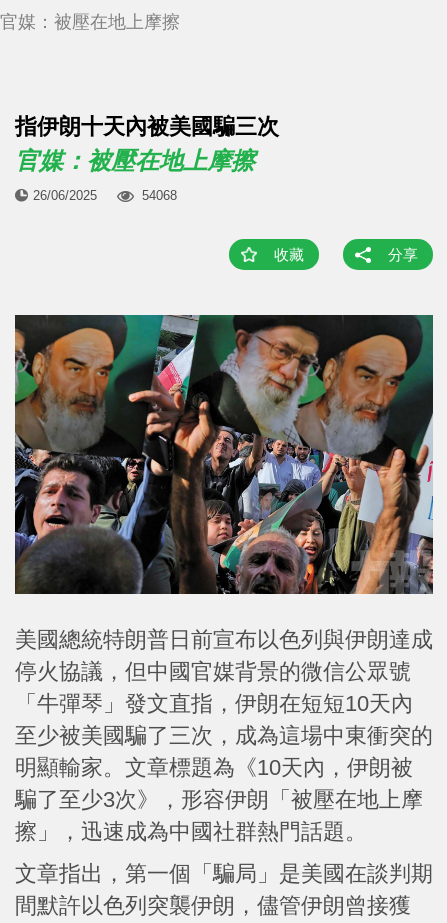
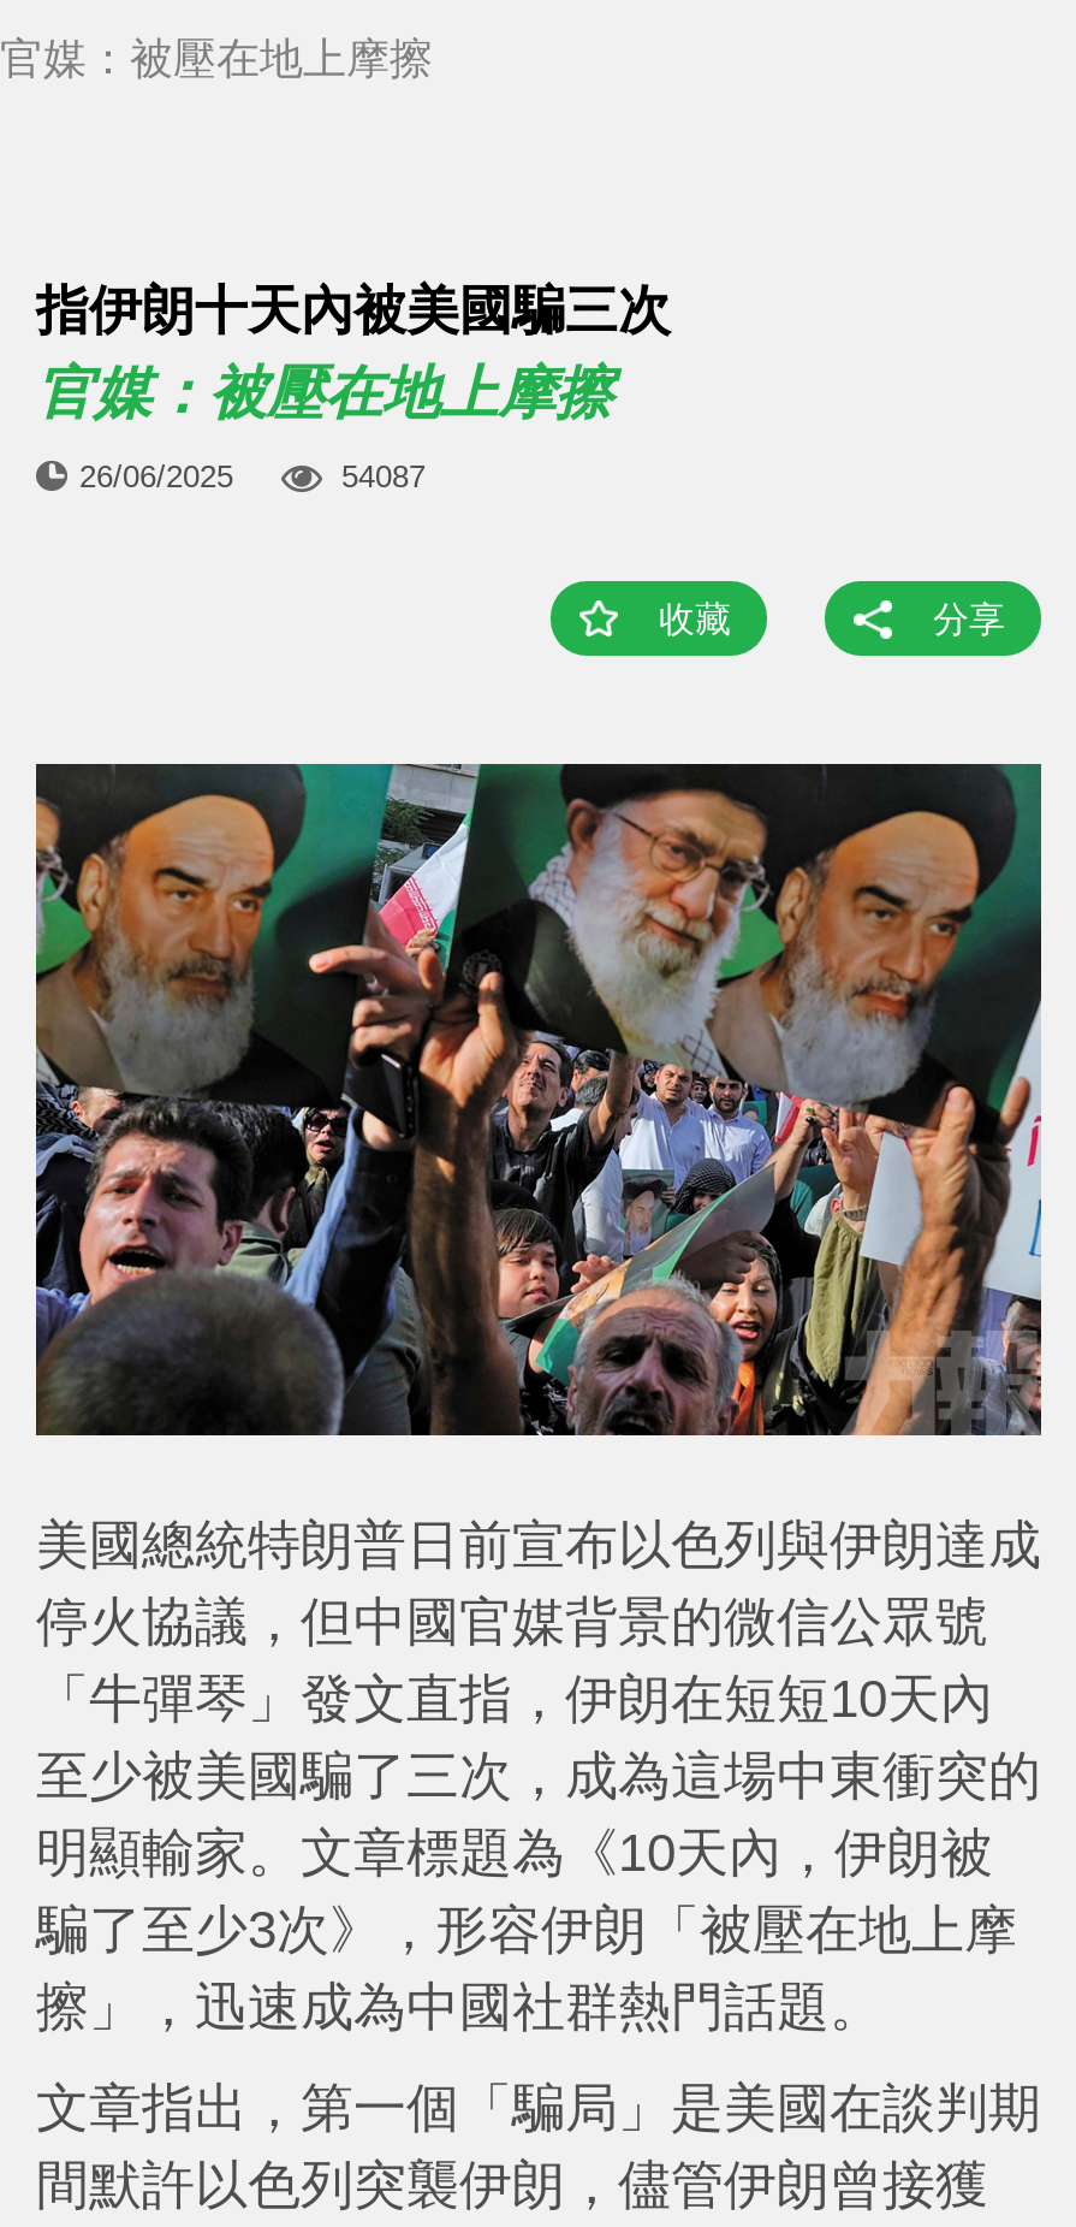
- 54068
+ 54087
